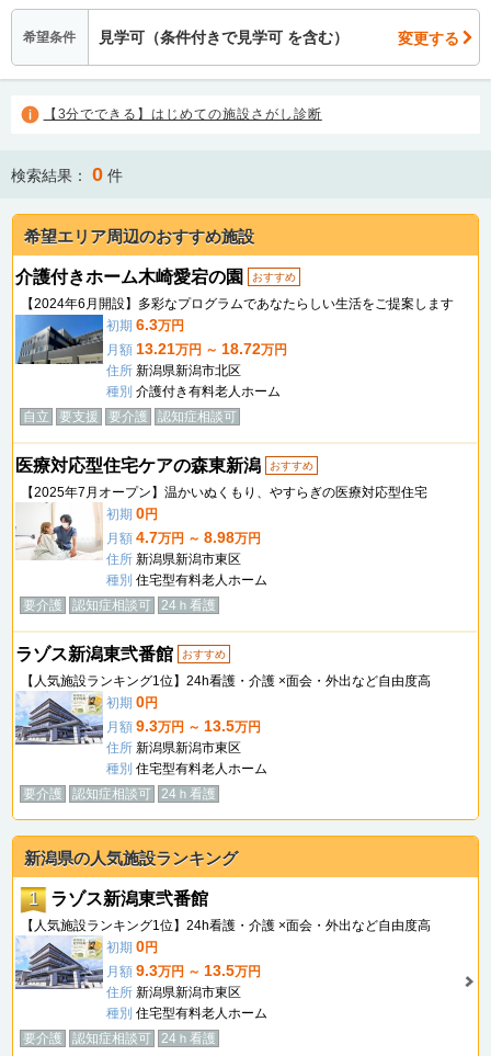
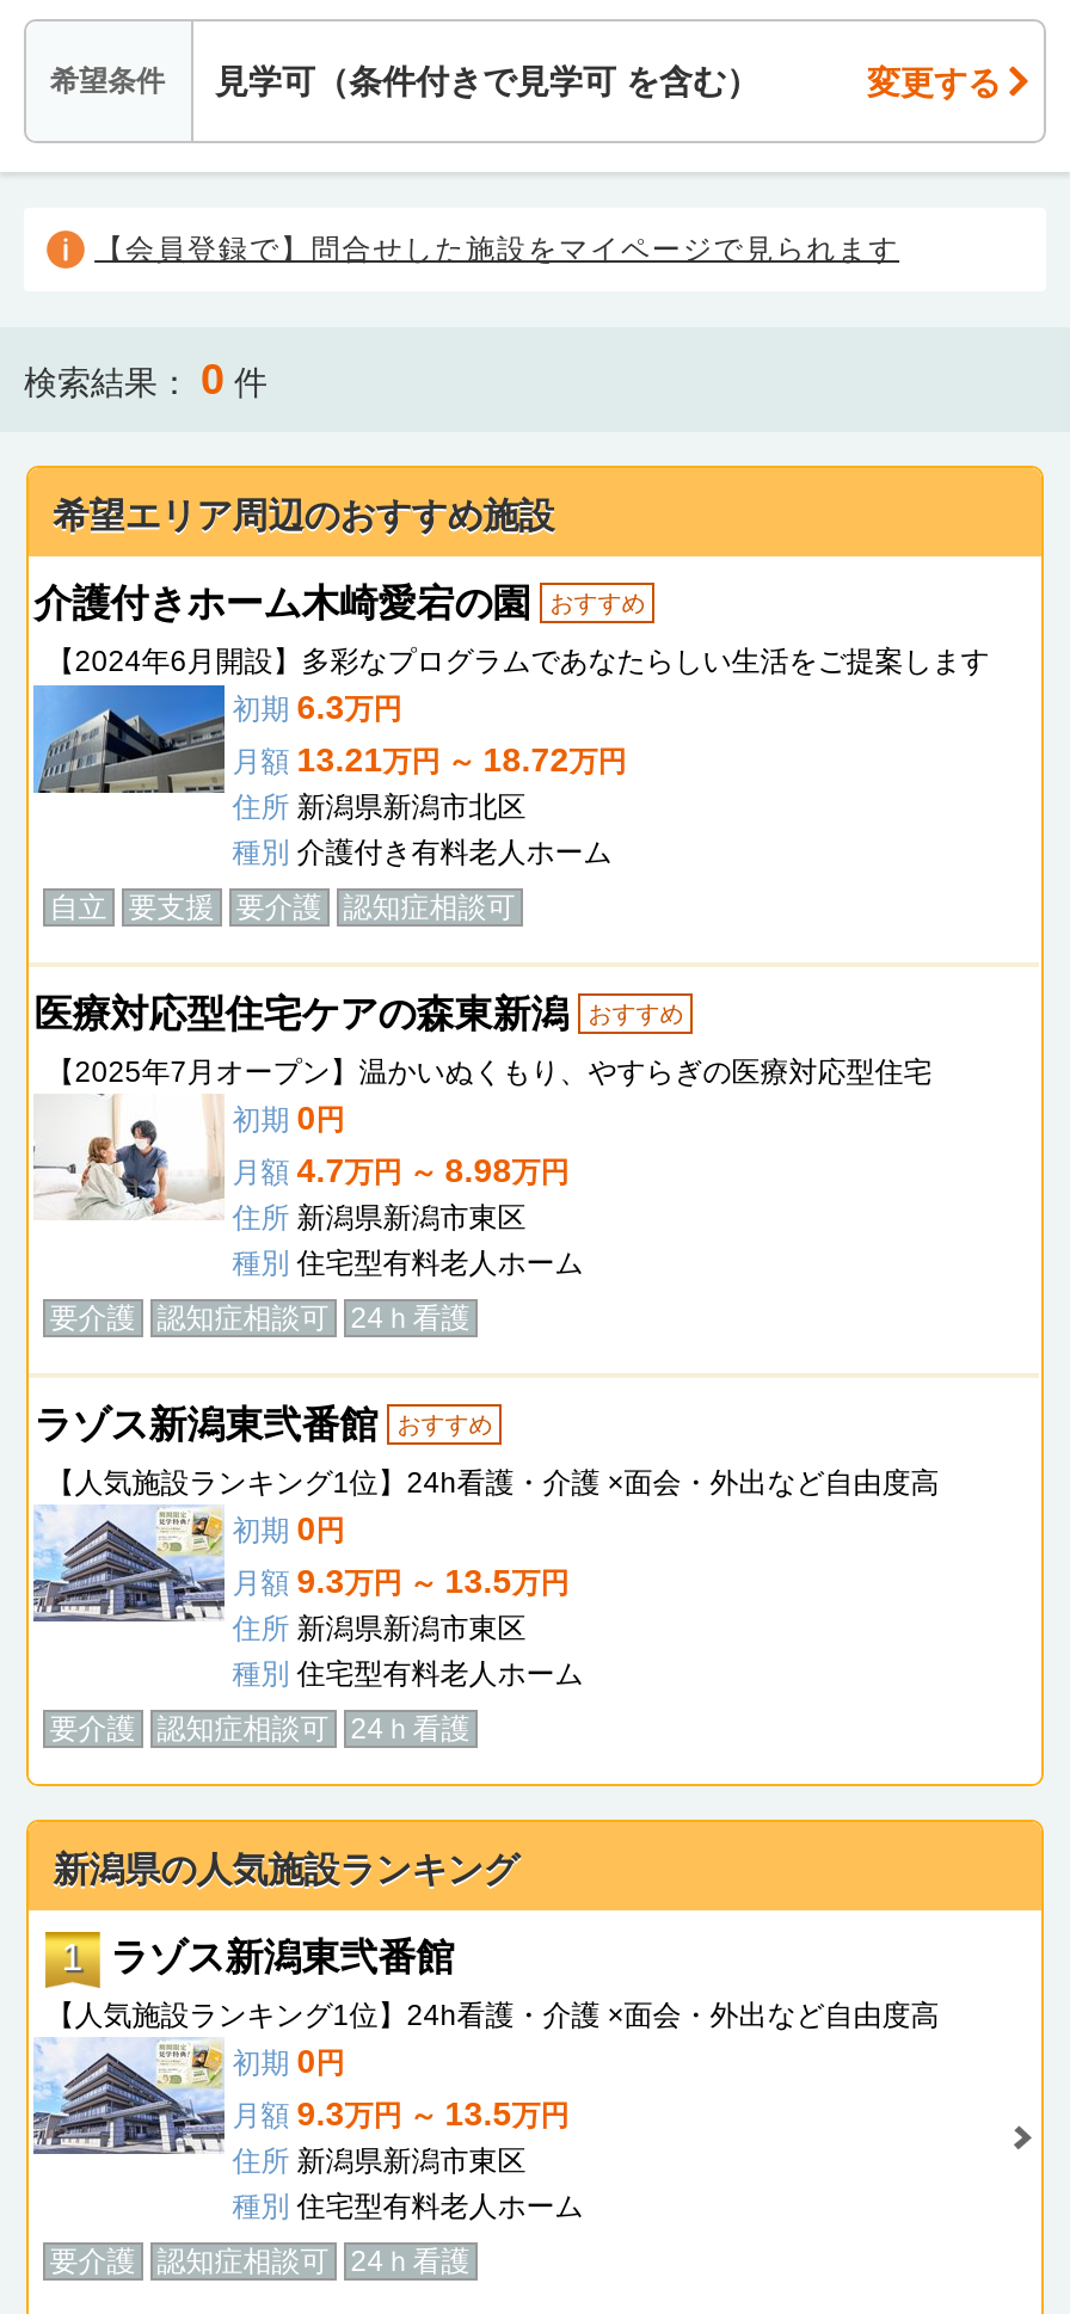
- 【3分でできる】はじめての施設さがし診断
+ 【会員登録で】問合せした施設をマイページで見られます
